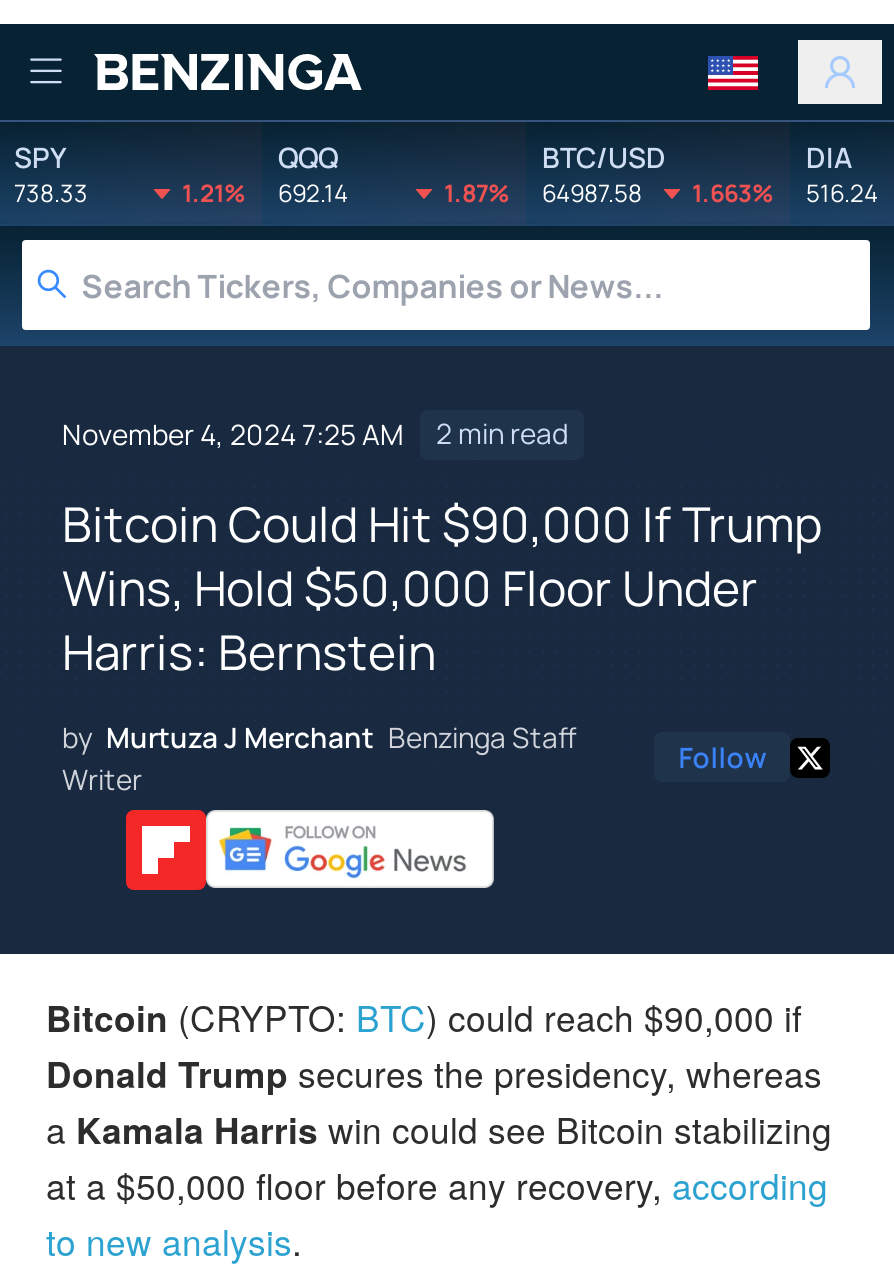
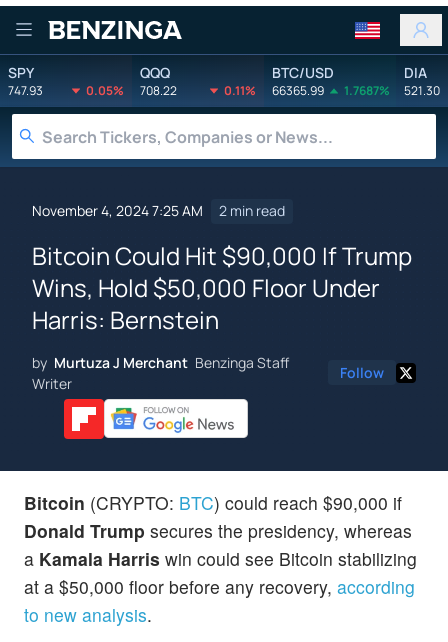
- 738.33
+ 747.93

- 1.21%
+ 0.05%

- 692.14
+ 708.22

- 1.87%
+ 0.11%

- 64987.58
+ 66365.99

- 1.663%
+ 1.7687%

- 516.24
+ 521.30
